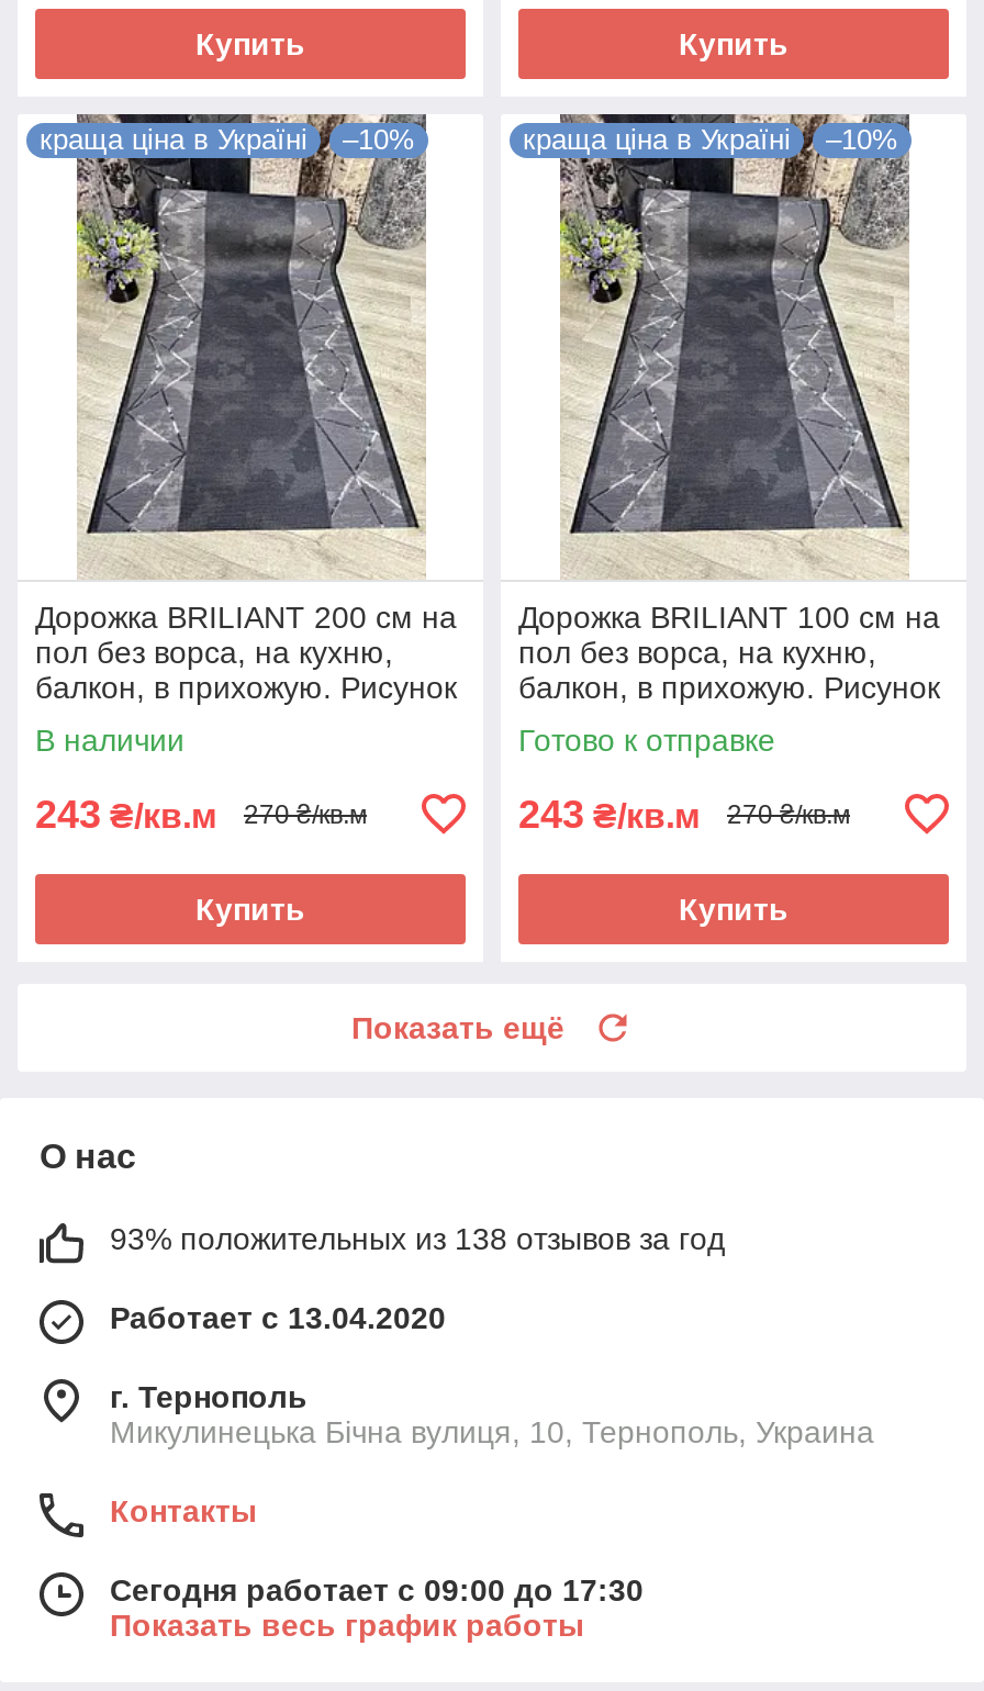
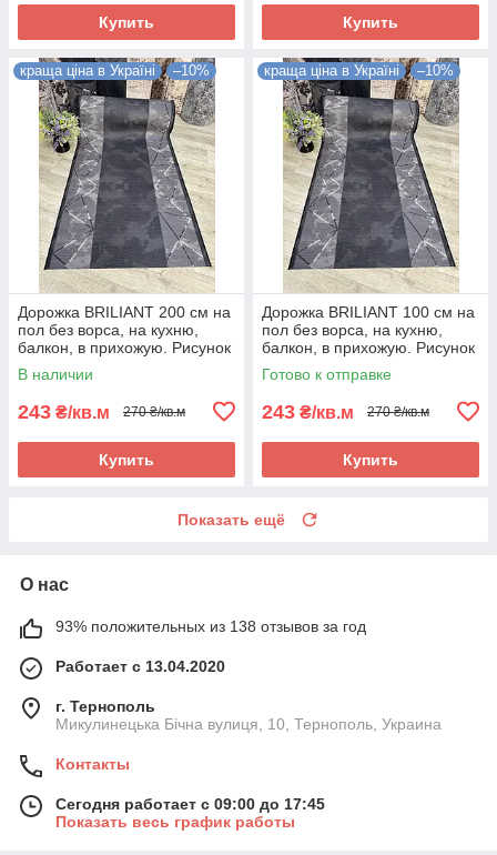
- Сегодня работает с 09:00 до 17:30
+ Сегодня работает с 09:00 до 17:45
